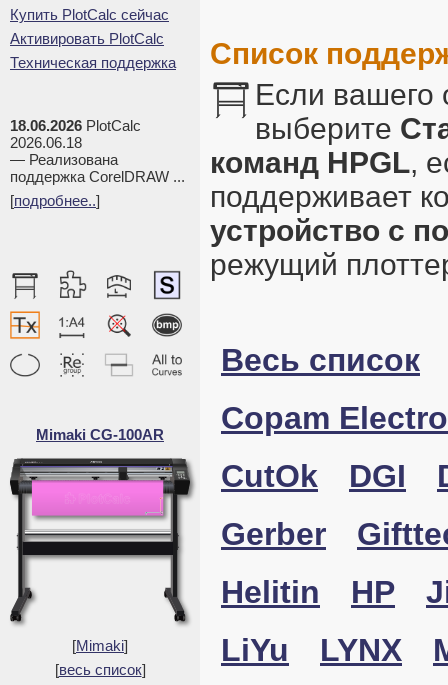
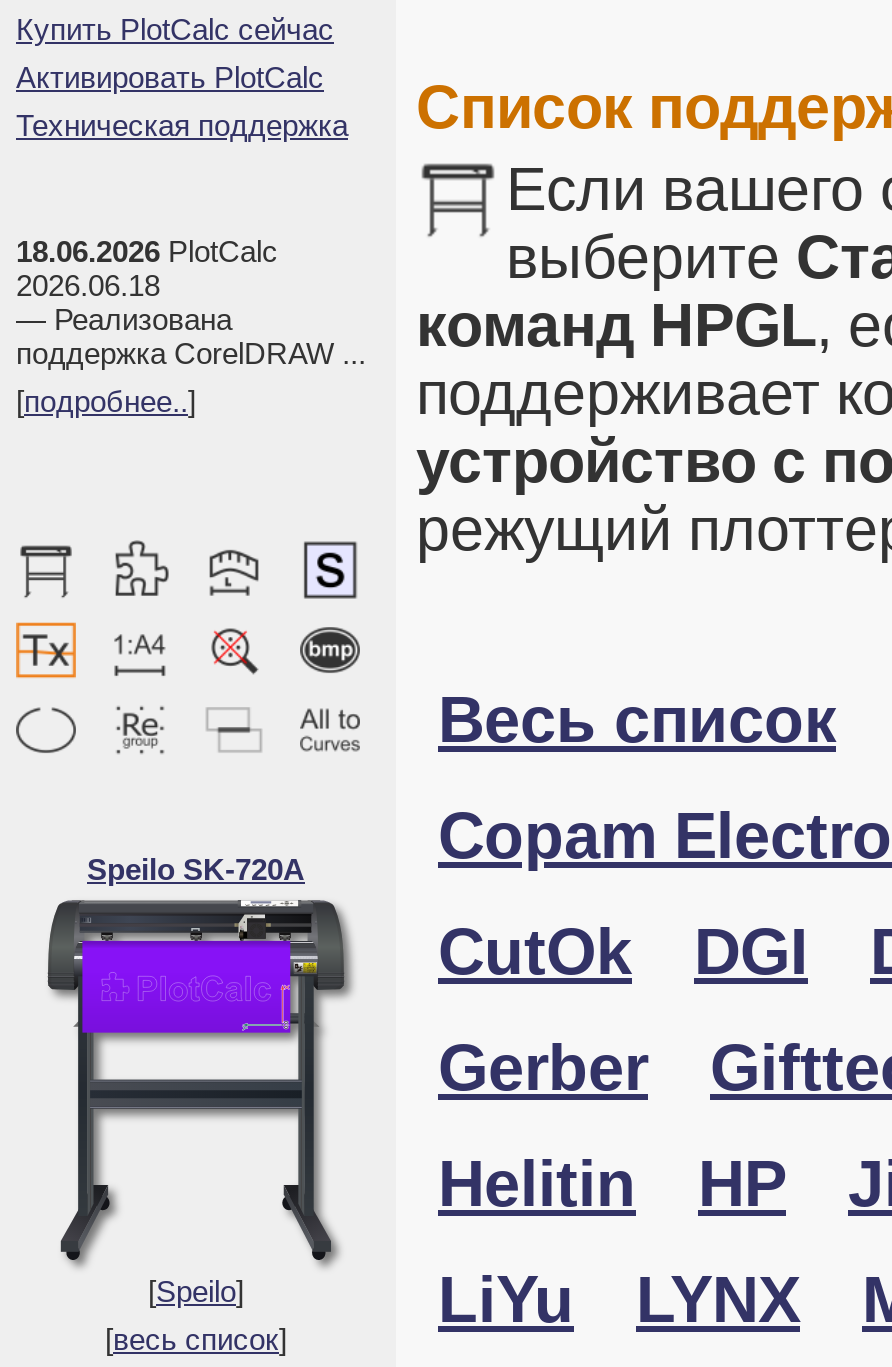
- Mimaki CG-100AR
+ Speilo SK-720A

- [image]
- [Mimaki]
+ [image]
+ [Speilo]
